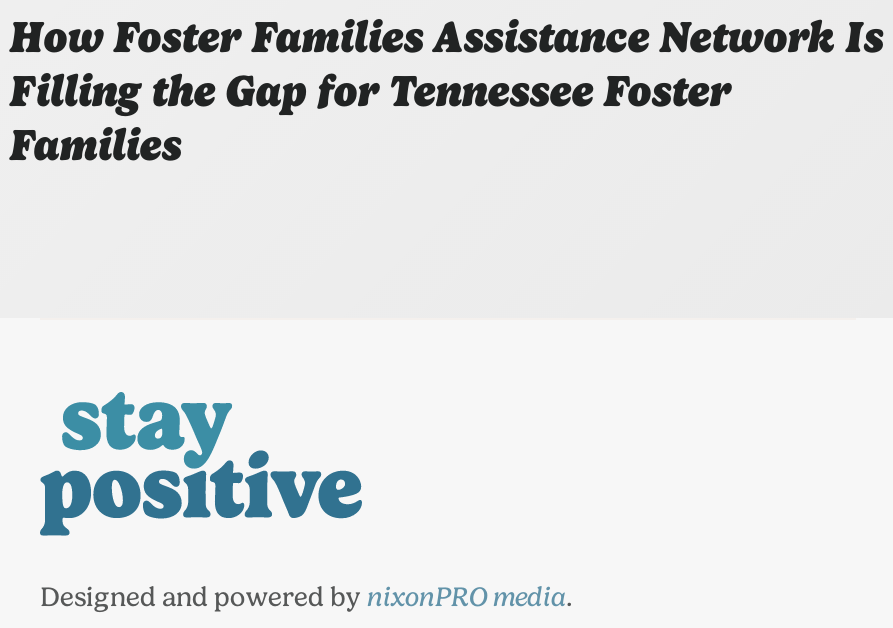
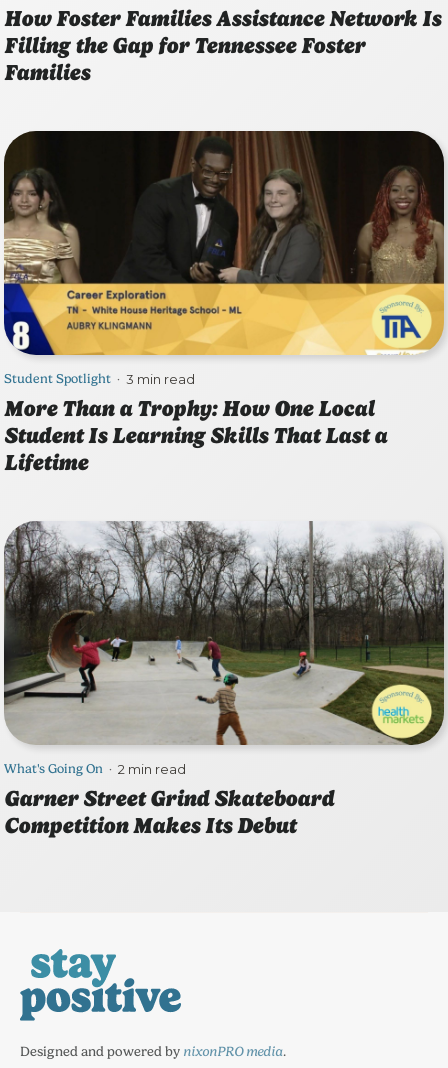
+ [image]
+ Student Spotlight • 3 min read
+ More Than a Trophy: How One Local
+ Student Is Learning Skills That Last a
+ Lifetime

+ [image]
+ What's Going On • 2 min read
+ Garner Street Grind Skateboard
+ Competition Makes Its Debut
